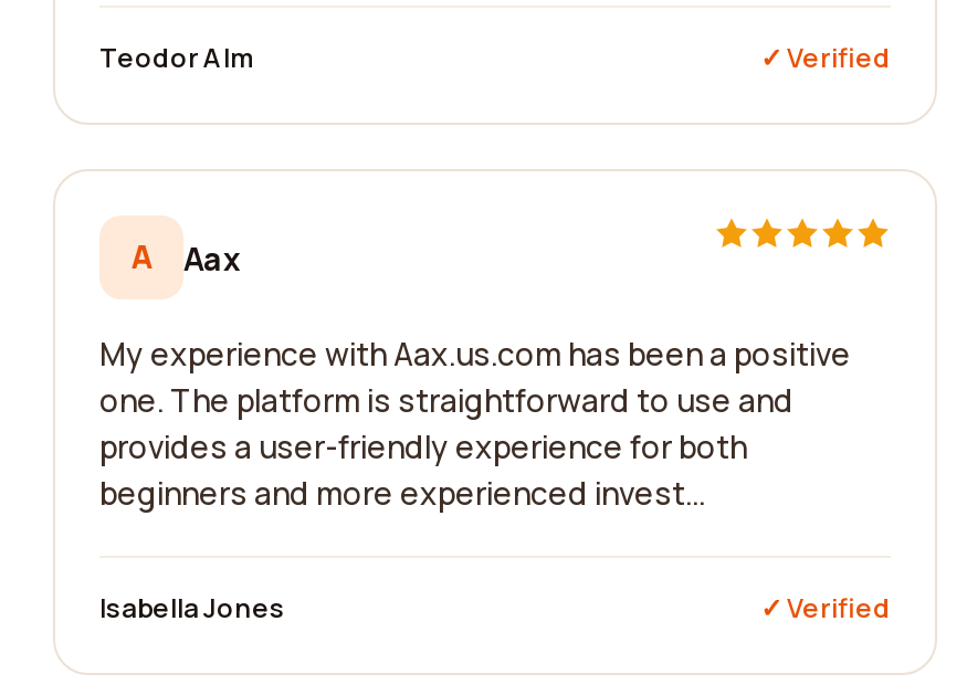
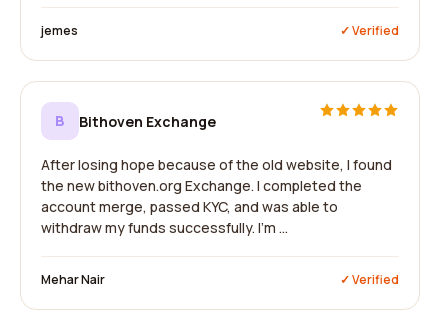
- Teodor Alm
+ jemes

- A
- Aax
+ B
+ Bithoven Exchange

- My experience with Aax.us.com has been a positive
- one. The platform is straightforward to use and
- provides a user-friendly experience for both
- beginners and more experienced invest...
+ After losing hope because of the old website, I found
+ the new bithoven.org Exchange. I completed the
+ account merge, passed KYC, and was able to
+ withdraw my funds successfully. I'm ...

- Isabella Jones
+ Mehar Nair
